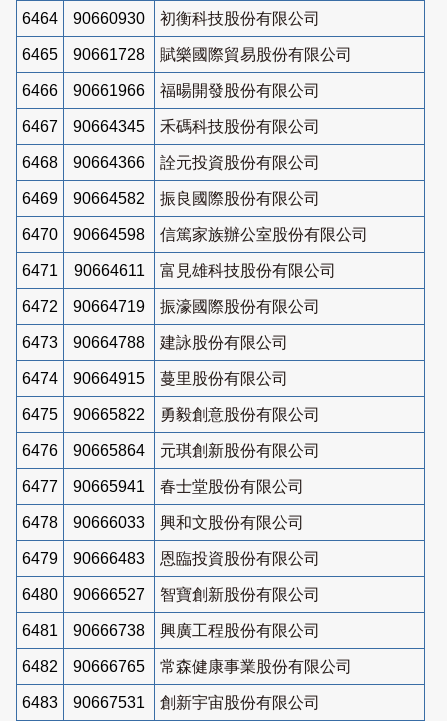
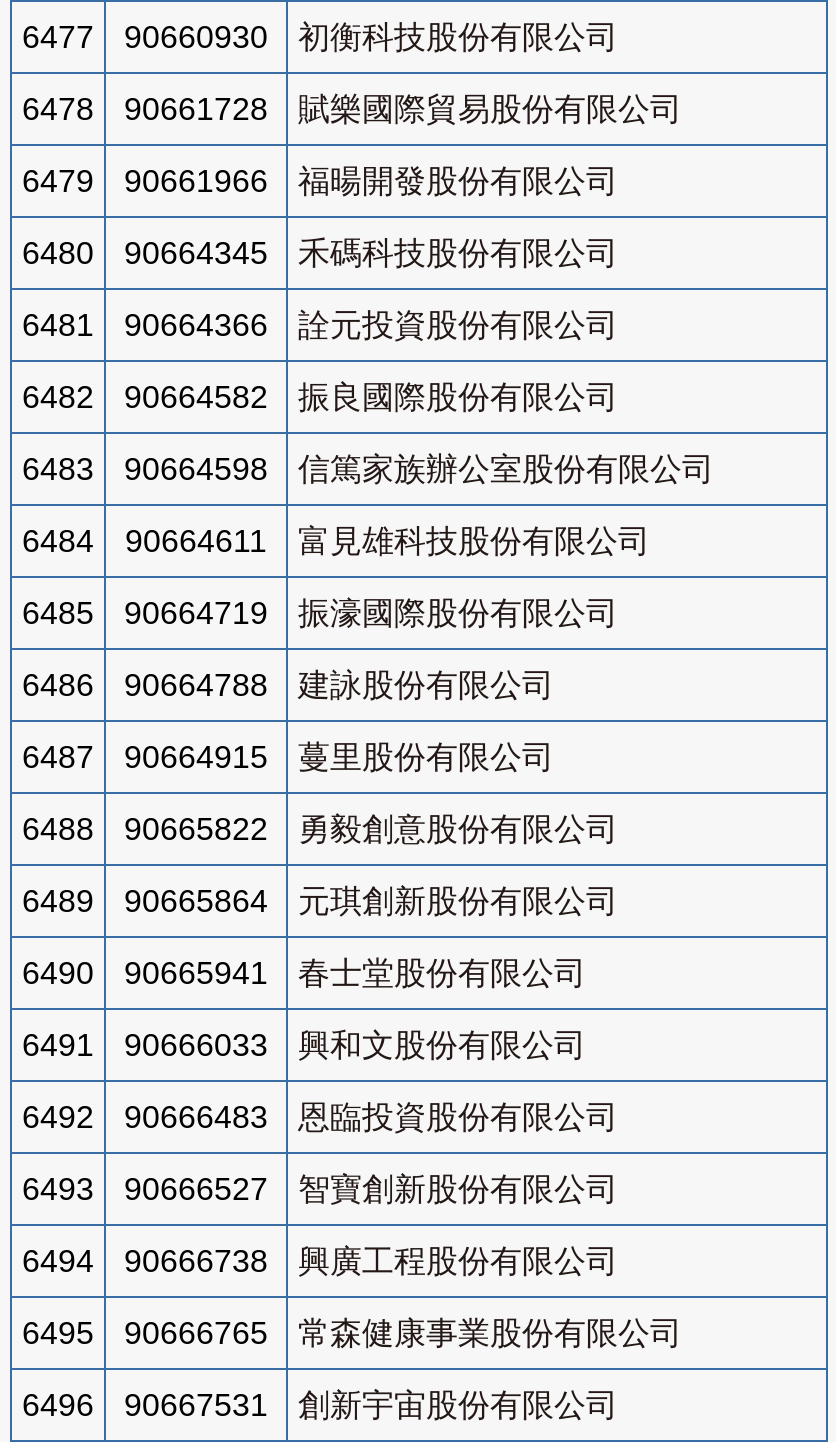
- 6464 90660930 初衡科技股份有限公司
+ 6477 90660930 初衡科技股份有限公司

- 6465 90661728 賦樂國際貿易股份有限公司
+ 6478 90661728 賦樂國際貿易股份有限公司

- 6466 90661966 福暘開發股份有限公司
+ 6479 90661966 福暘開發股份有限公司

- 6467 90664345 禾碼科技股份有限公司
+ 6480 90664345 禾碼科技股份有限公司

- 6468 90664366 詮元投資股份有限公司
+ 6481 90664366 詮元投資股份有限公司

- 6469 90664582 振良國際股份有限公司
+ 6482 90664582 振良國際股份有限公司

- 6470 90664598 信篤家族辦公室股份有限公司
+ 6483 90664598 信篤家族辦公室股份有限公司

- 6471 90664611 富見雄科技股份有限公司
+ 6484 90664611 富見雄科技股份有限公司

- 6472 90664719 振濠國際股份有限公司
+ 6485 90664719 振濠國際股份有限公司

- 6473 90664788 建詠股份有限公司
+ 6486 90664788 建詠股份有限公司

- 6474 90664915 蔓里股份有限公司
+ 6487 90664915 蔓里股份有限公司

- 6475 90665822 勇毅創意股份有限公司
+ 6488 90665822 勇毅創意股份有限公司

- 6476 90665864 元琪創新股份有限公司
+ 6489 90665864 元琪創新股份有限公司

- 6477 90665941 春士堂股份有限公司
+ 6490 90665941 春士堂股份有限公司

- 6478 90666033 興和文股份有限公司
+ 6491 90666033 興和文股份有限公司

- 6479 90666483 恩臨投資股份有限公司
+ 6492 90666483 恩臨投資股份有限公司

- 6480 90666527 智寶創新股份有限公司
+ 6493 90666527 智寶創新股份有限公司

- 6481 90666738 興廣工程股份有限公司
+ 6494 90666738 興廣工程股份有限公司

- 6482 90666765 常森健康事業股份有限公司
+ 6495 90666765 常森健康事業股份有限公司

- 6483 90667531 創新宇宙股份有限公司
+ 6496 90667531 創新宇宙股份有限公司
